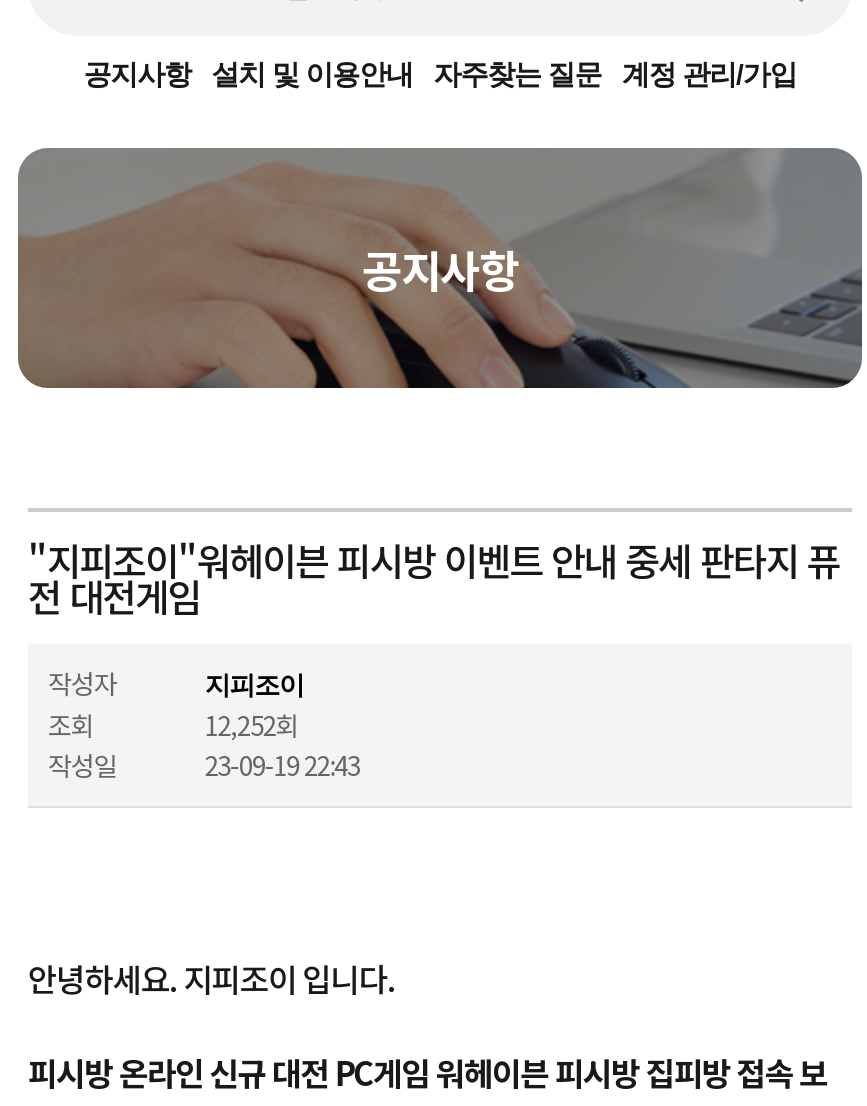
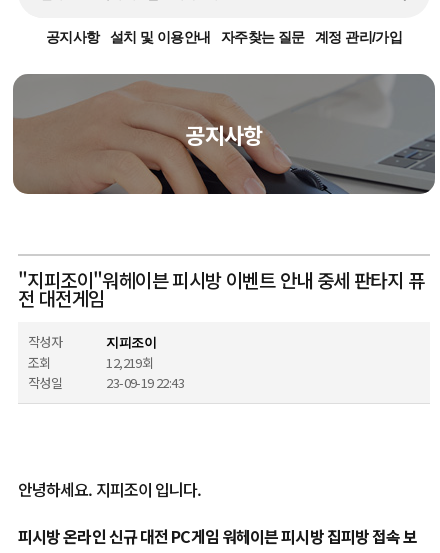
- 12,252회
+ 12,219회
